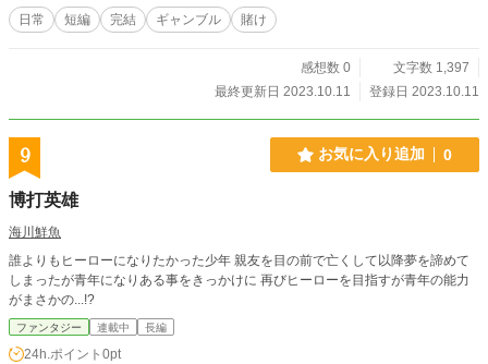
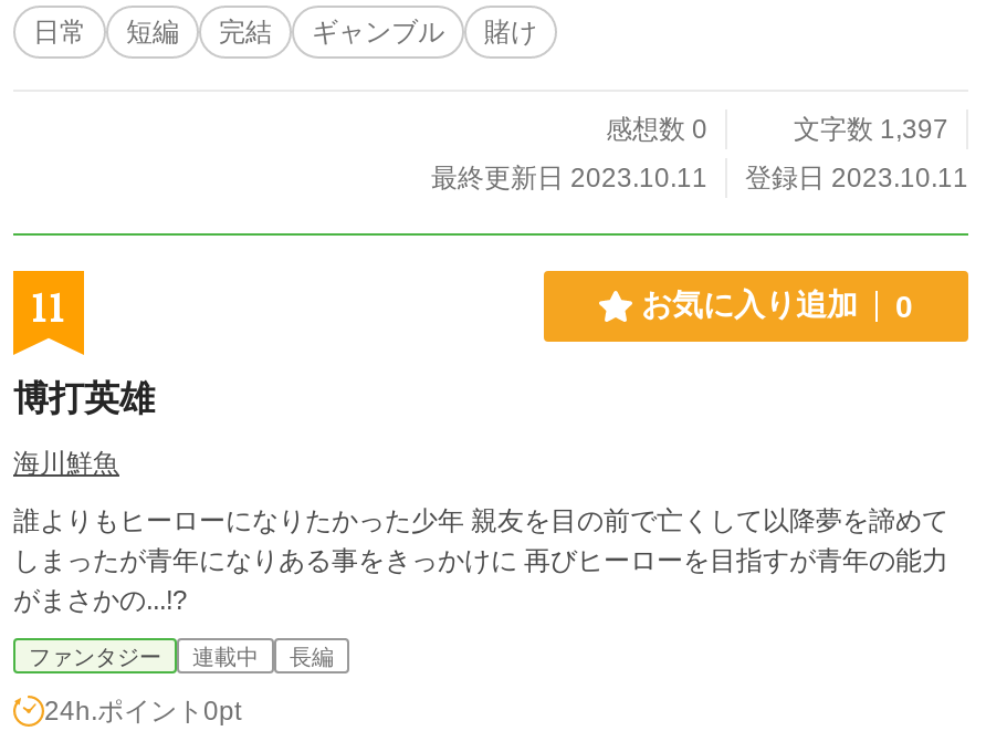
- 9
+ 11
